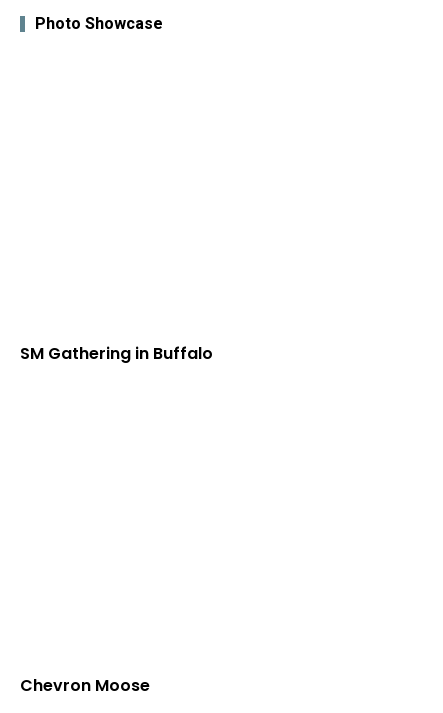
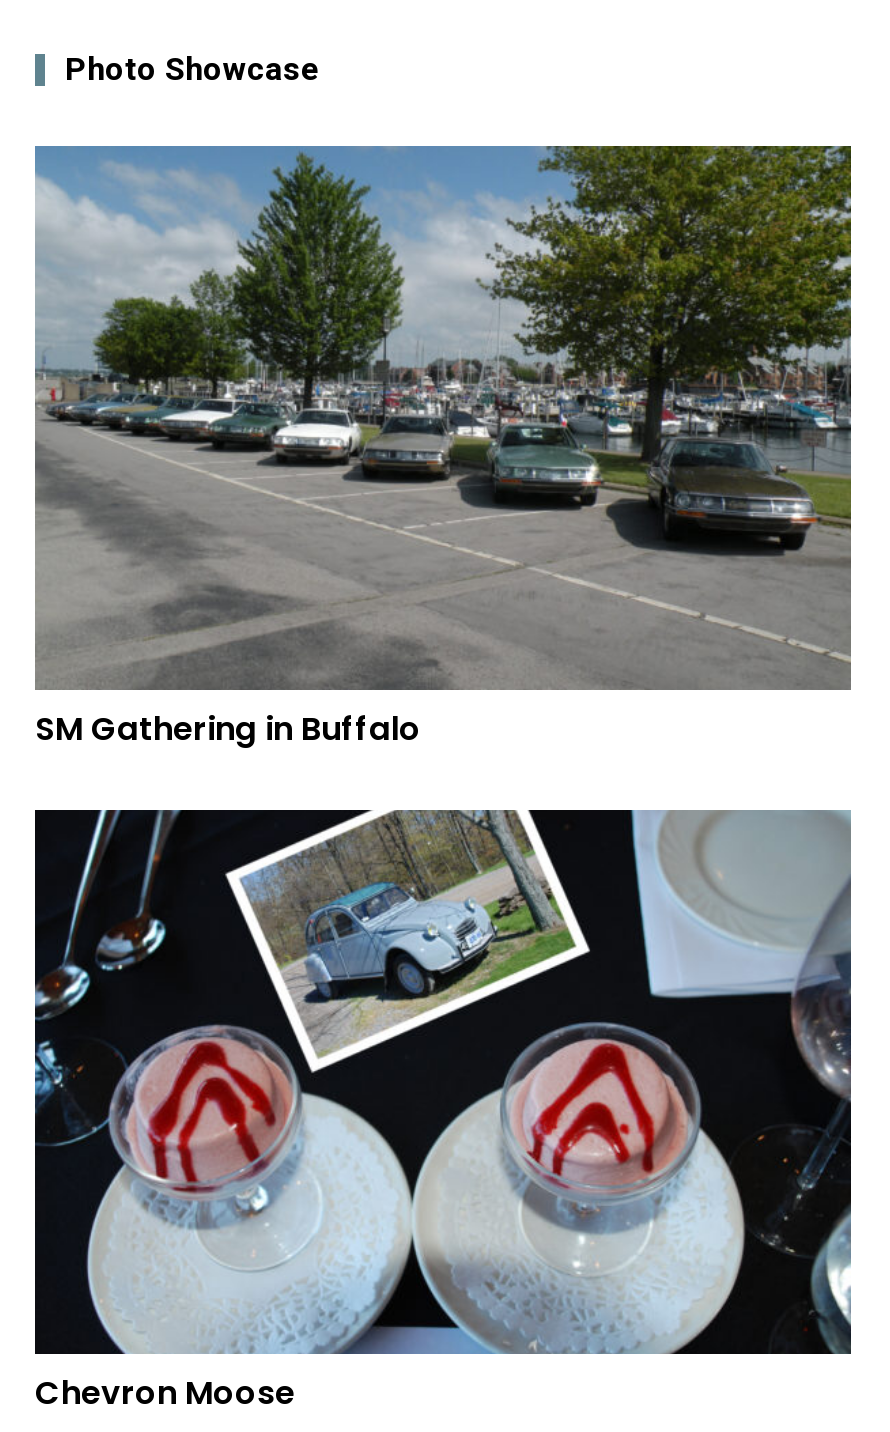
+ [image]

+ [image]
